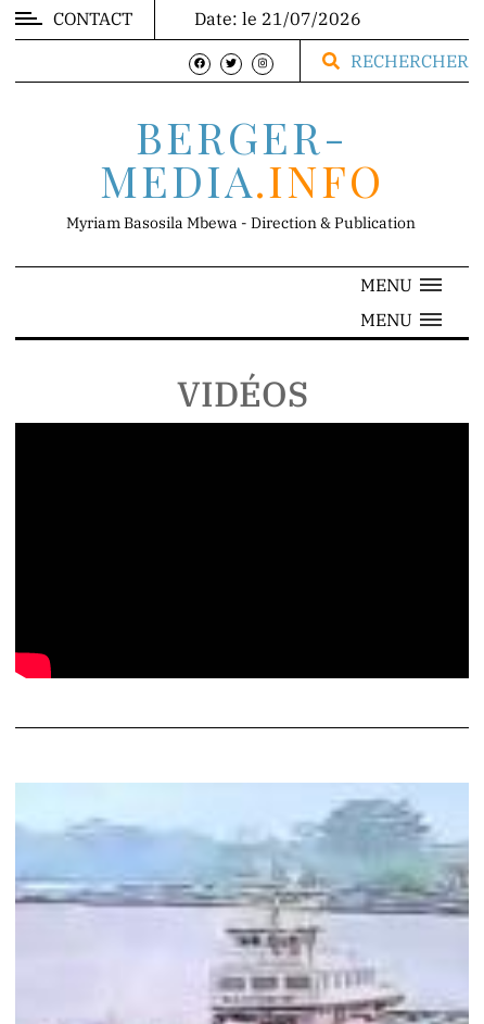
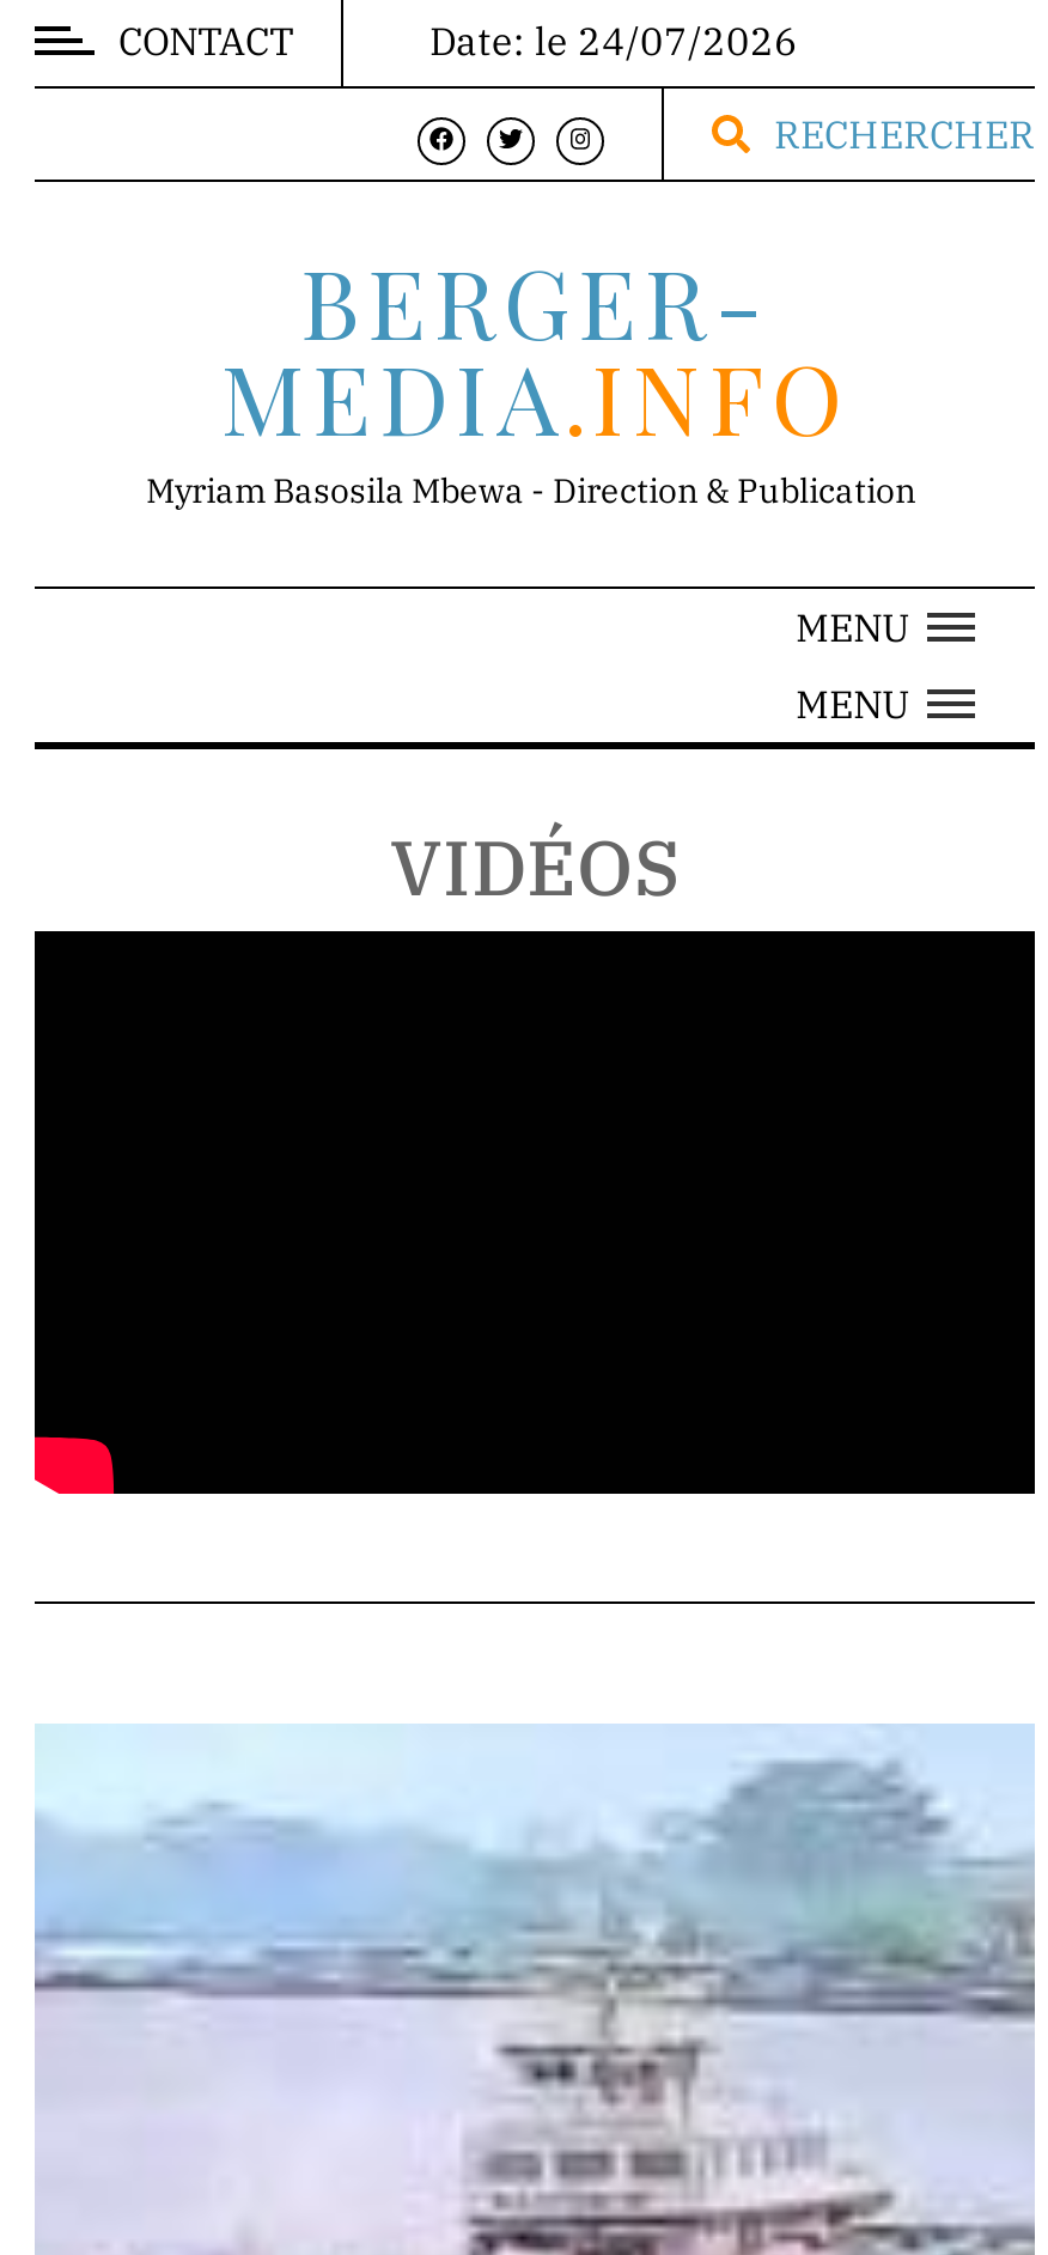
- Date: le 21/07/2026
+ Date: le 24/07/2026
